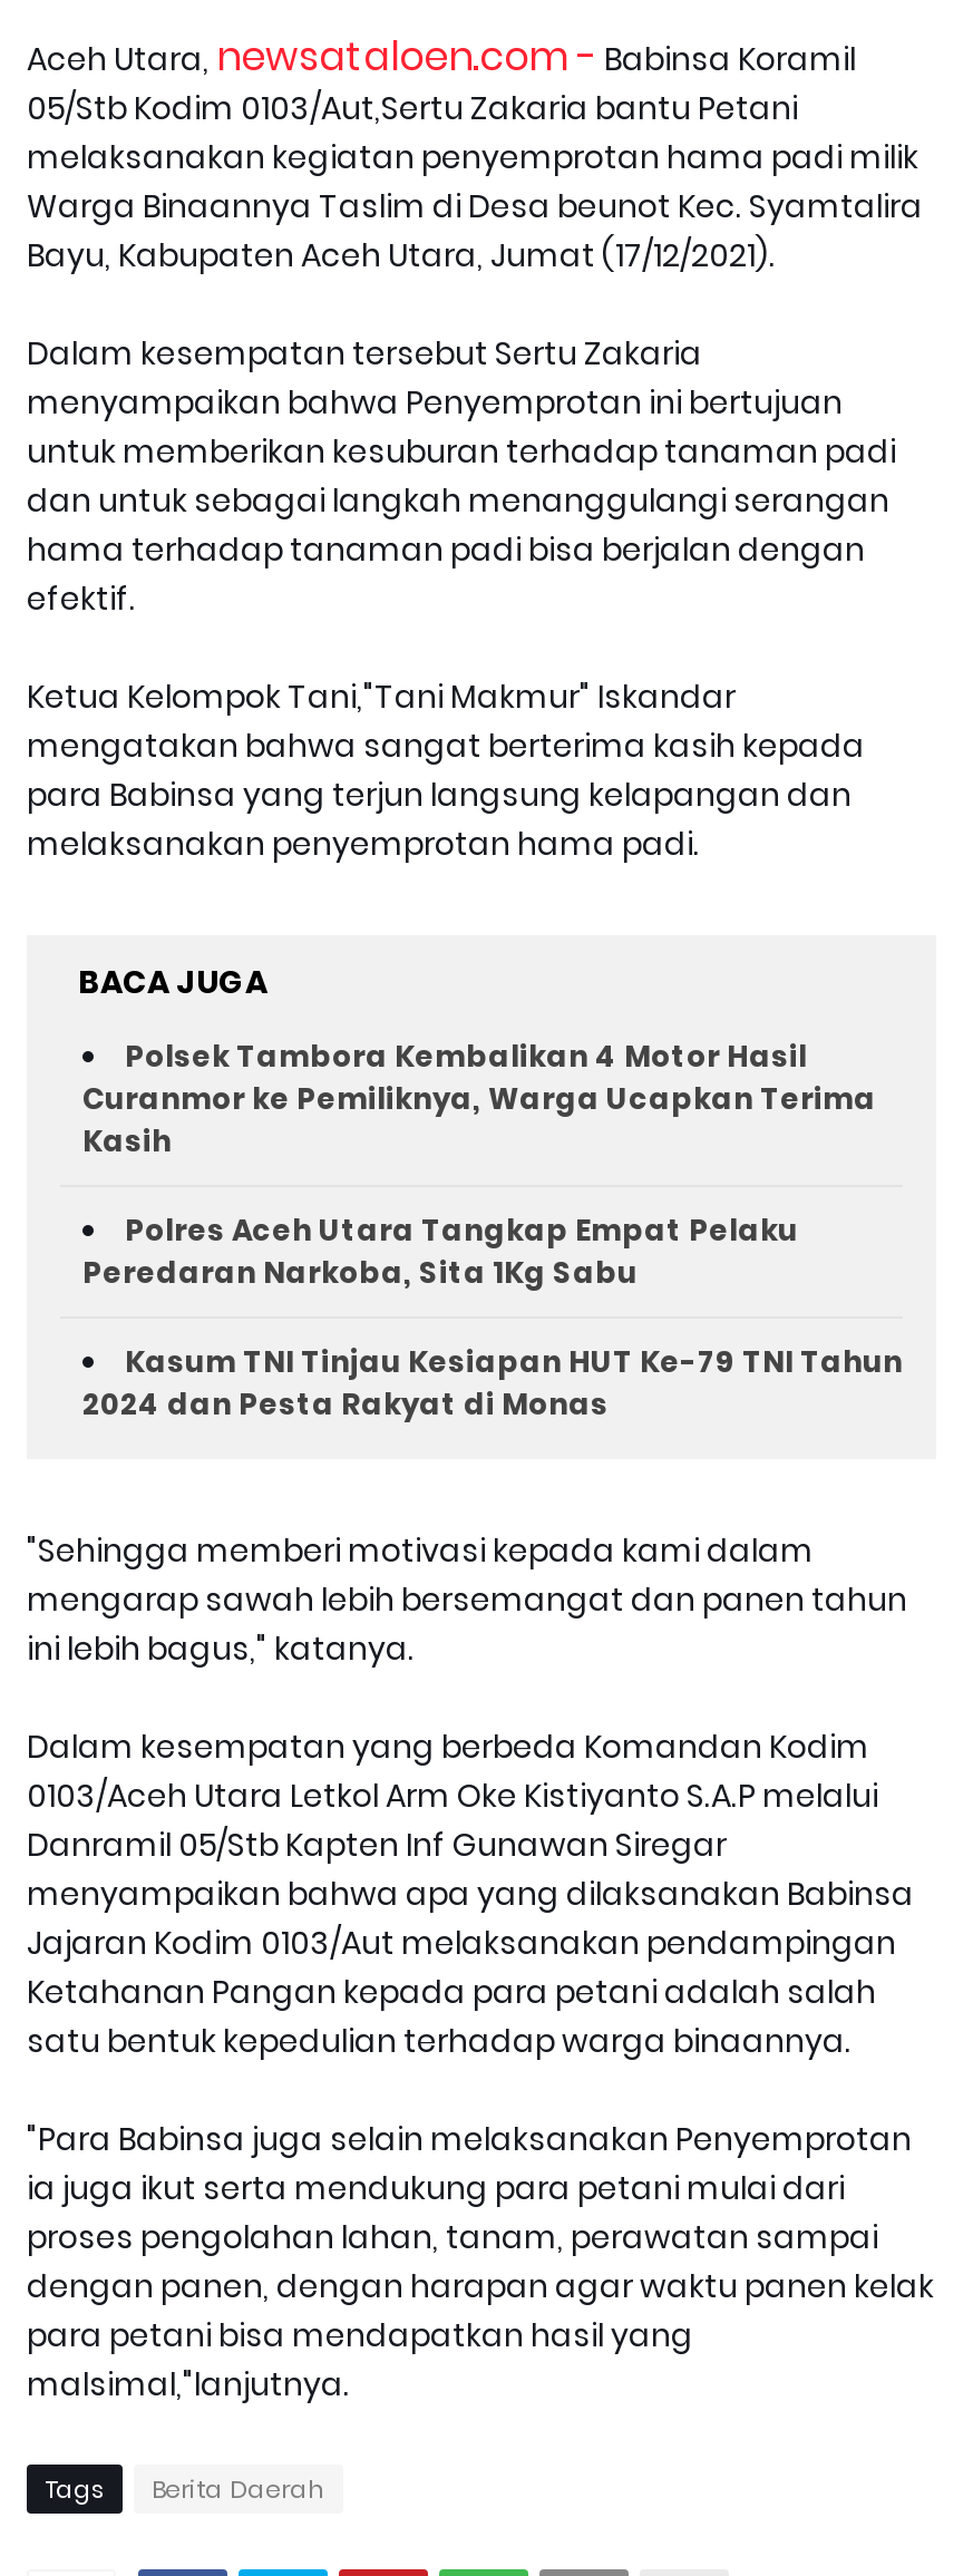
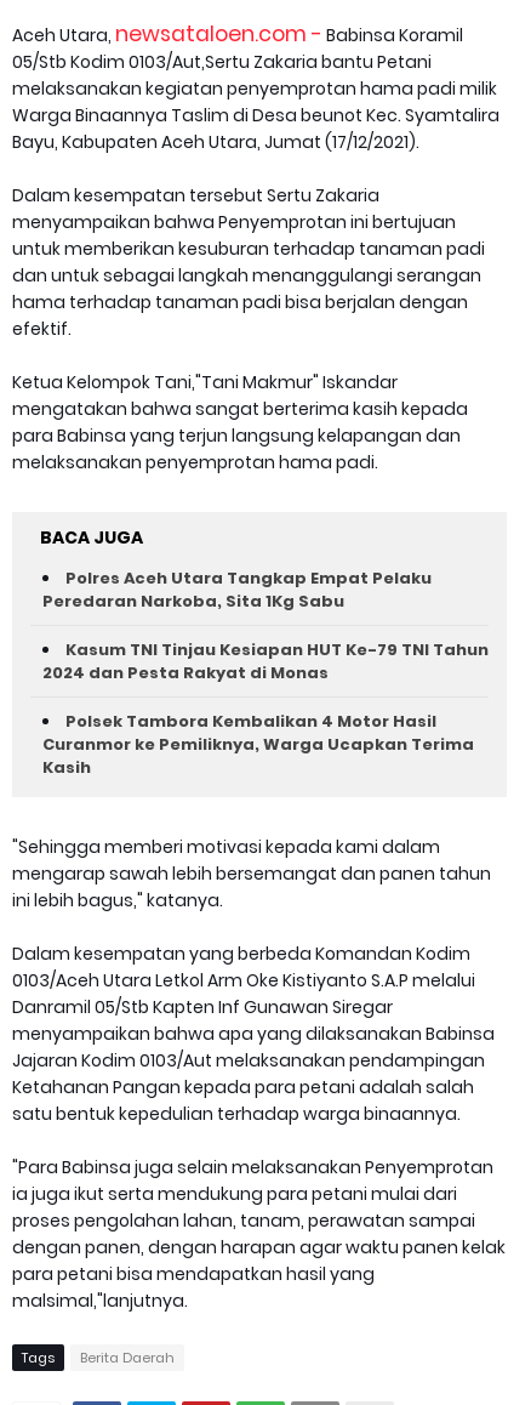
moved down: Polsek Tambora Kembalikan 4 Motor Hasil | Curanmor ke Pemiliknya, Warga Ucapkan Terima | Kasih

moved up: Polres Aceh Utara Tangkap Empat Pelaku | Peredaran Narkoba, Sita 1Kg Sabu | Kasum TNI Tinjau Kesiapan HUT Ke-79 TNI Tahun | 2024 dan Pesta Rakyat di Monas
